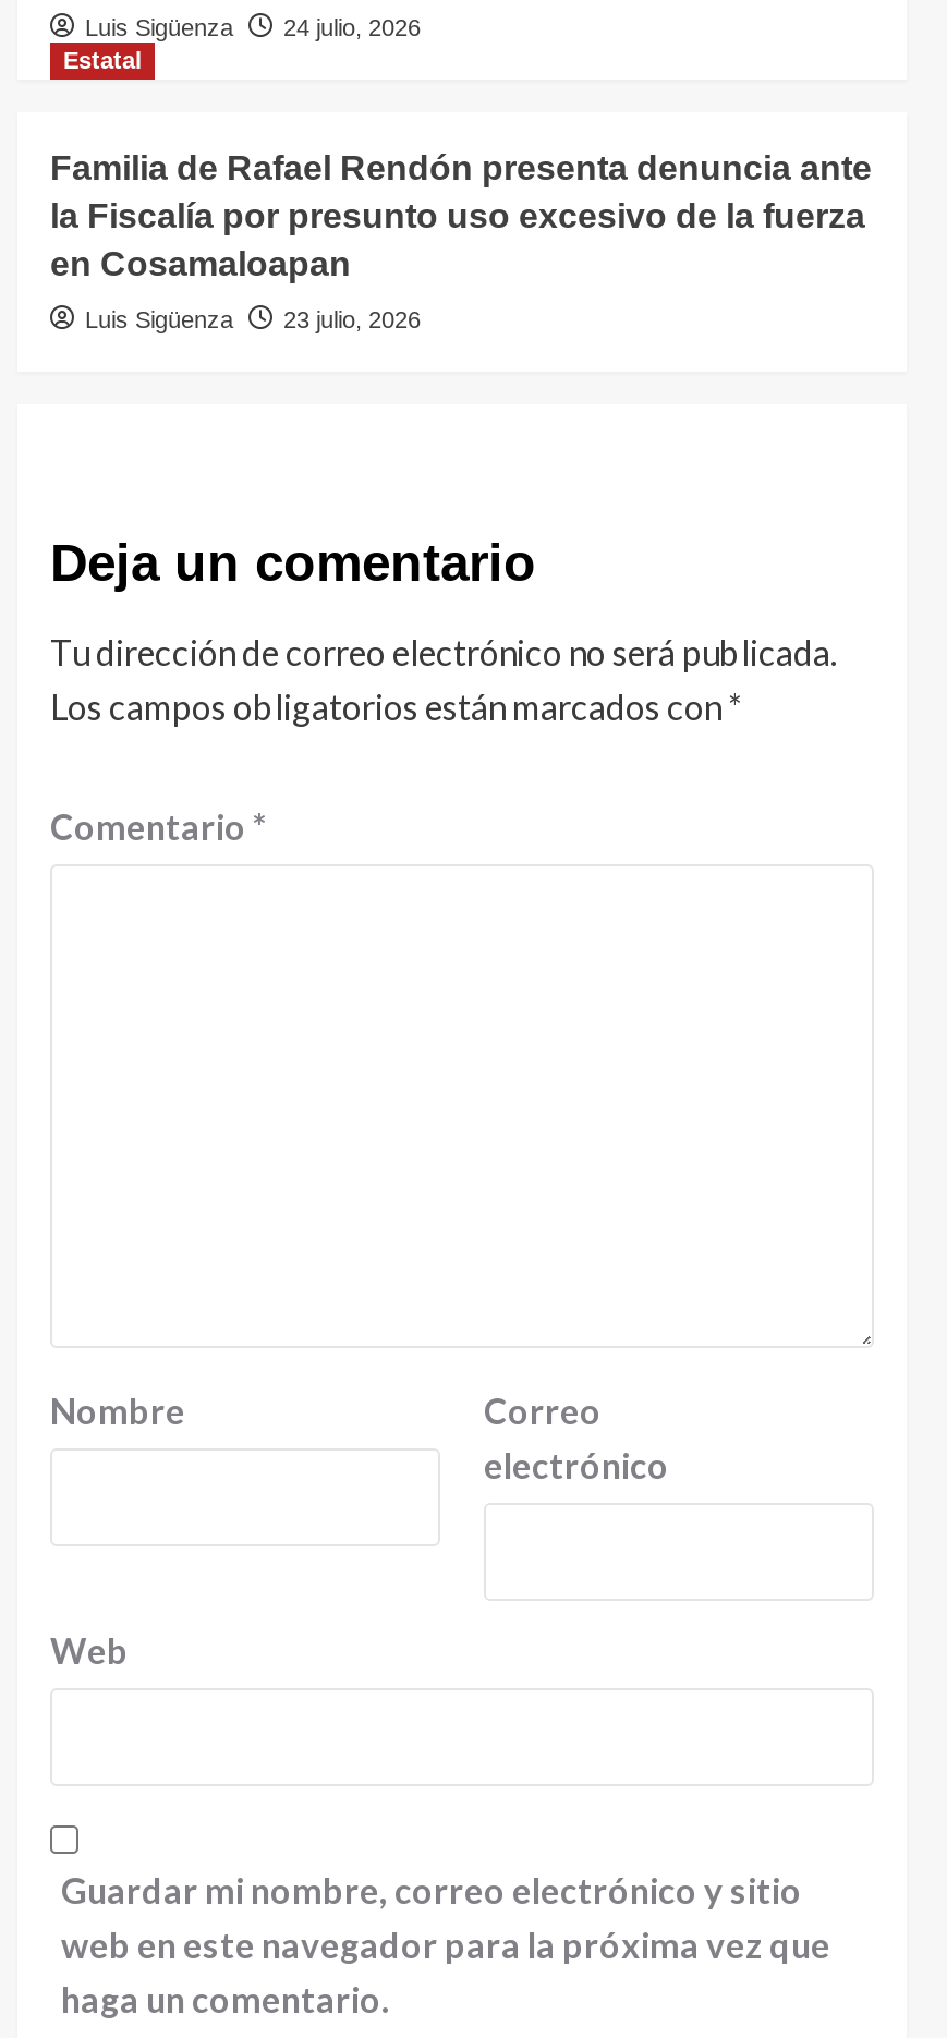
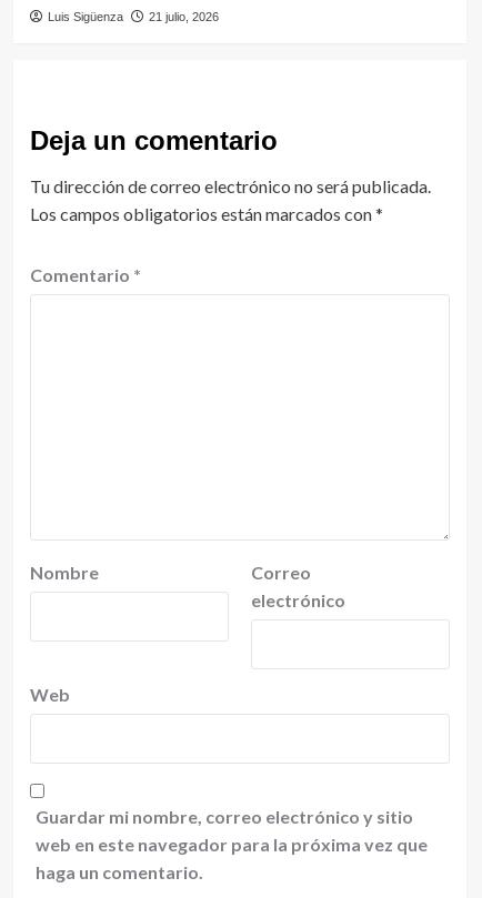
- 24 julio, 2026
- Estatal
- Familia de Rafael Rendón presenta denuncia ante
- la Fiscalía por presunto uso excesivo de la fuerza
- en Cosamaloapan
- Luis Sigüenza
- 23 julio, 2026
+ 21 julio, 2026
